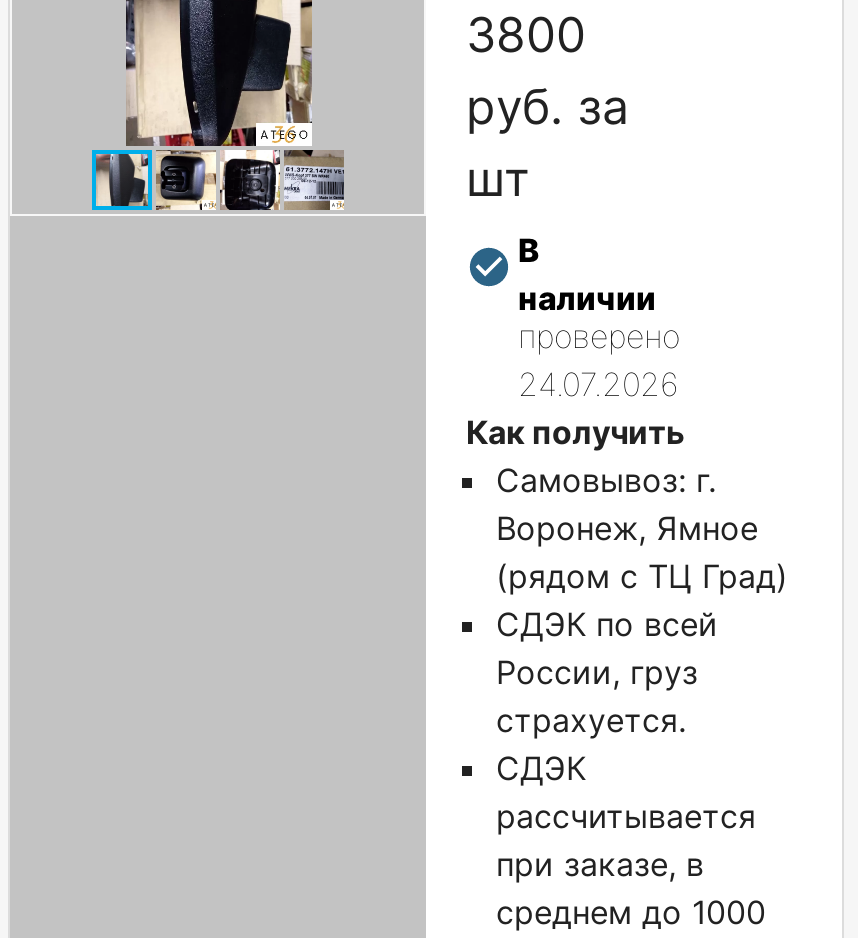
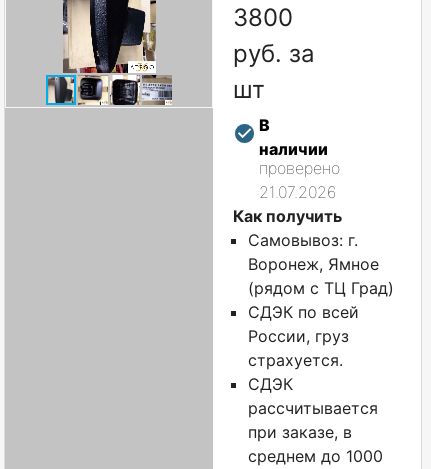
- 24.07.2026
+ 21.07.2026
